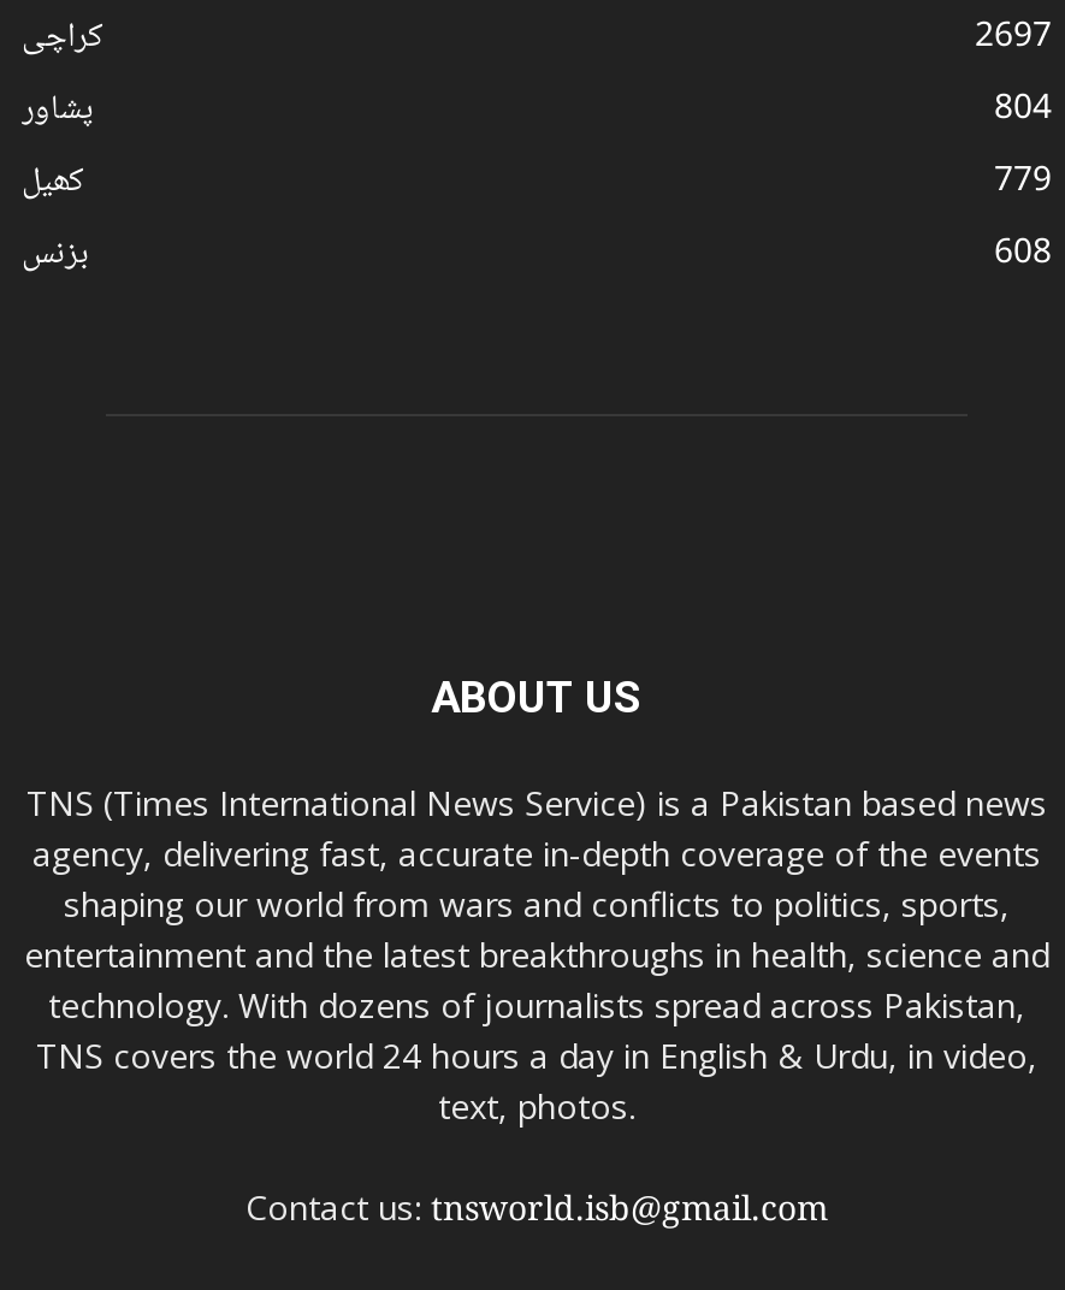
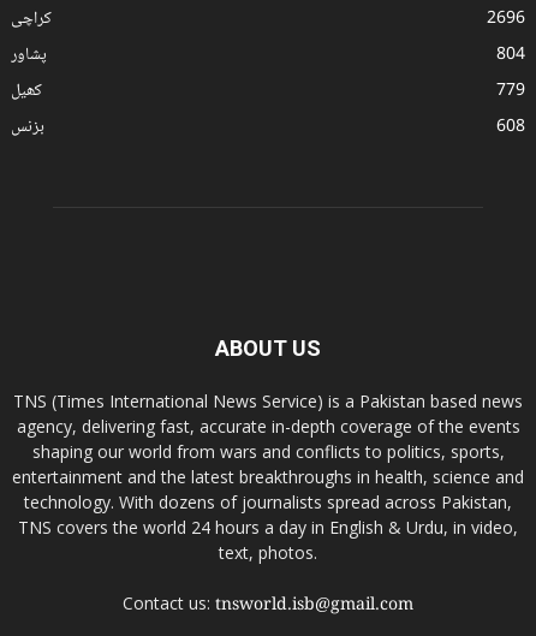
- 2697
+ 2696
